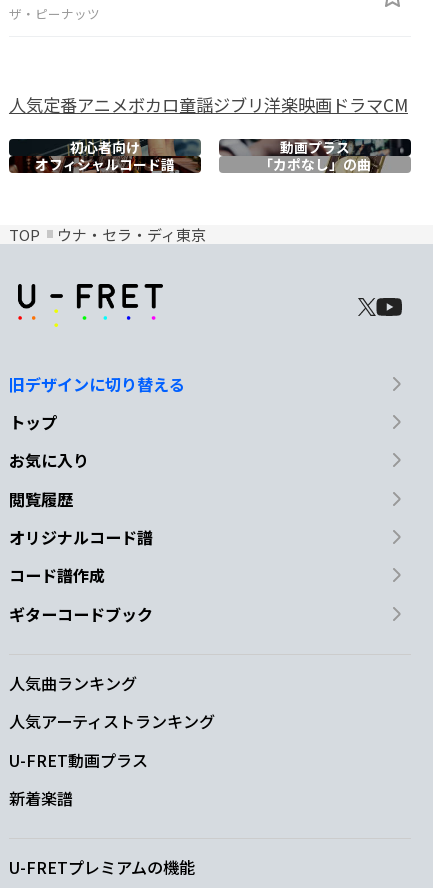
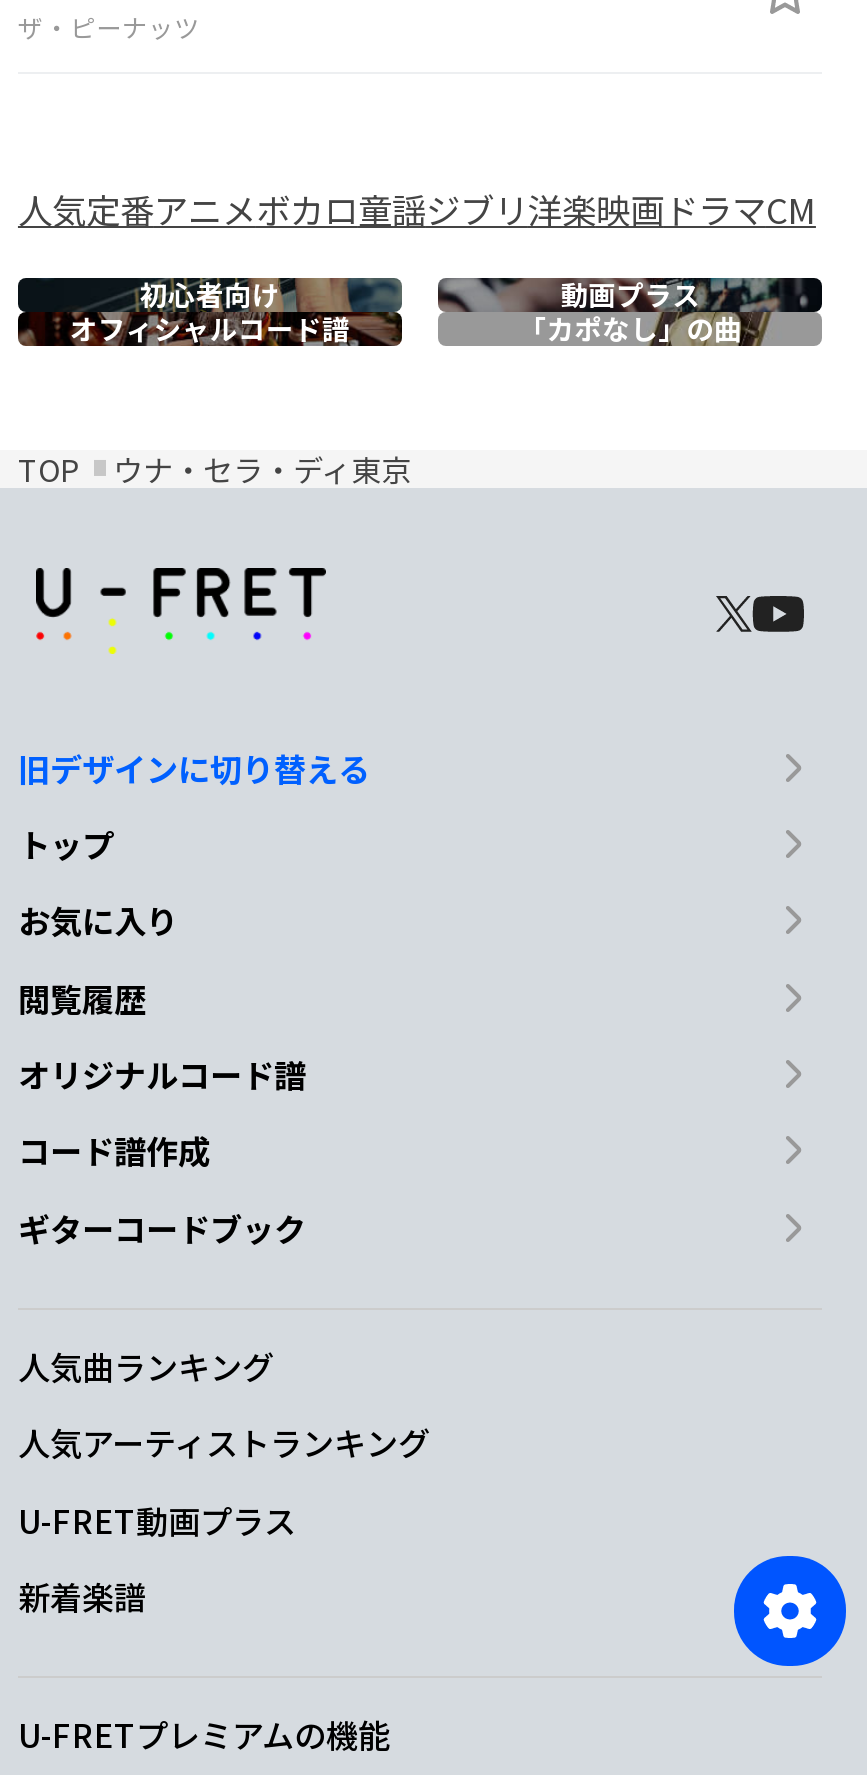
+ [image]
